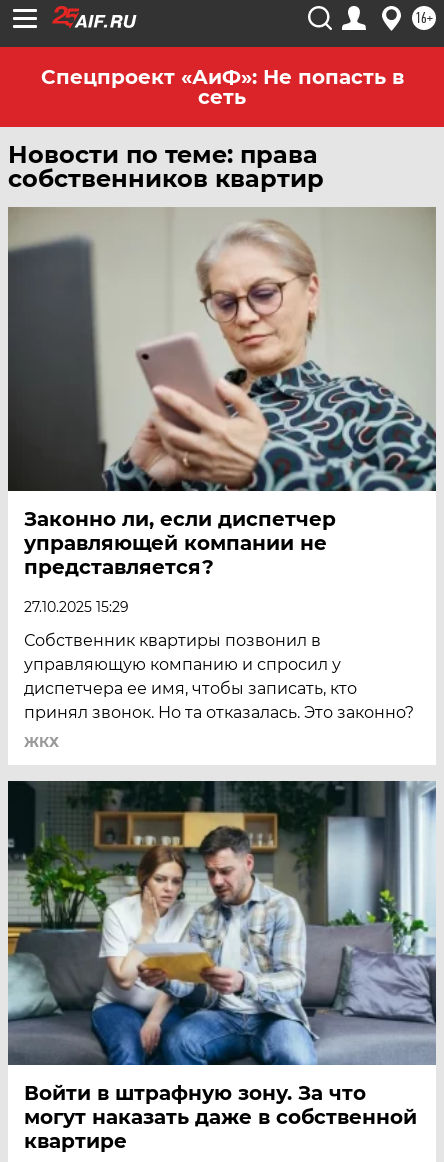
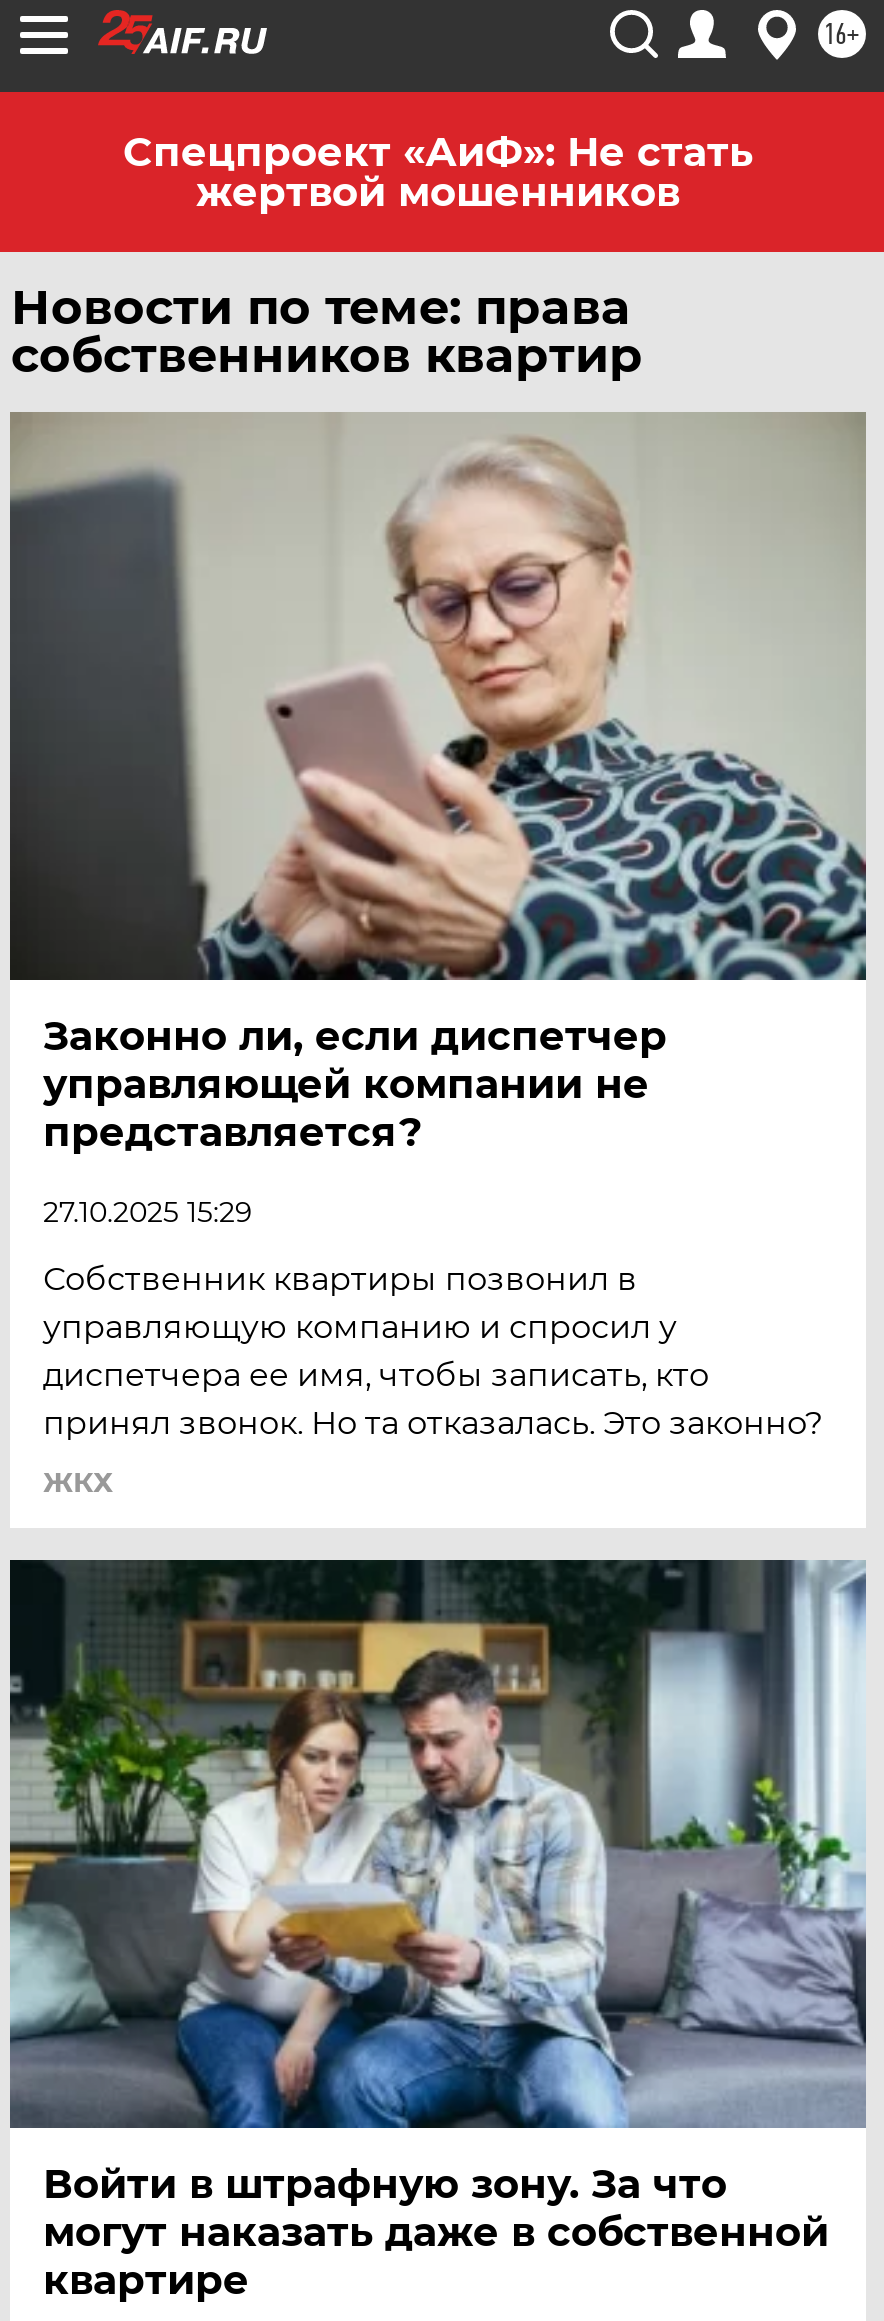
- Спецпроект «АиФ»: Не попасть в
- сеть
+ Спецпроект «АиФ»: Не стать
+ жертвой мошенников
